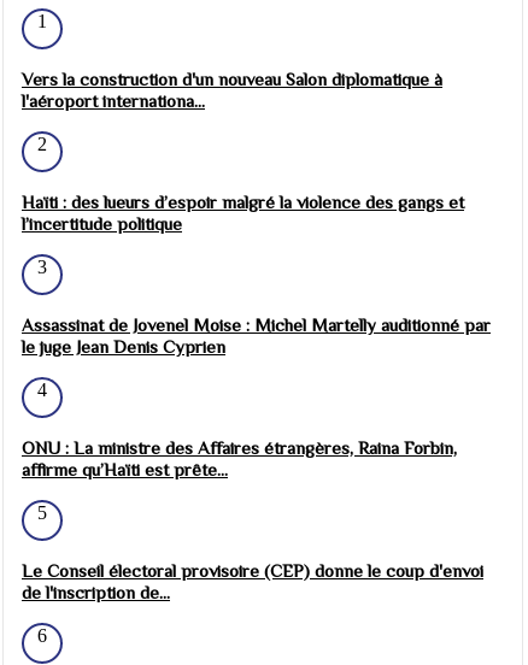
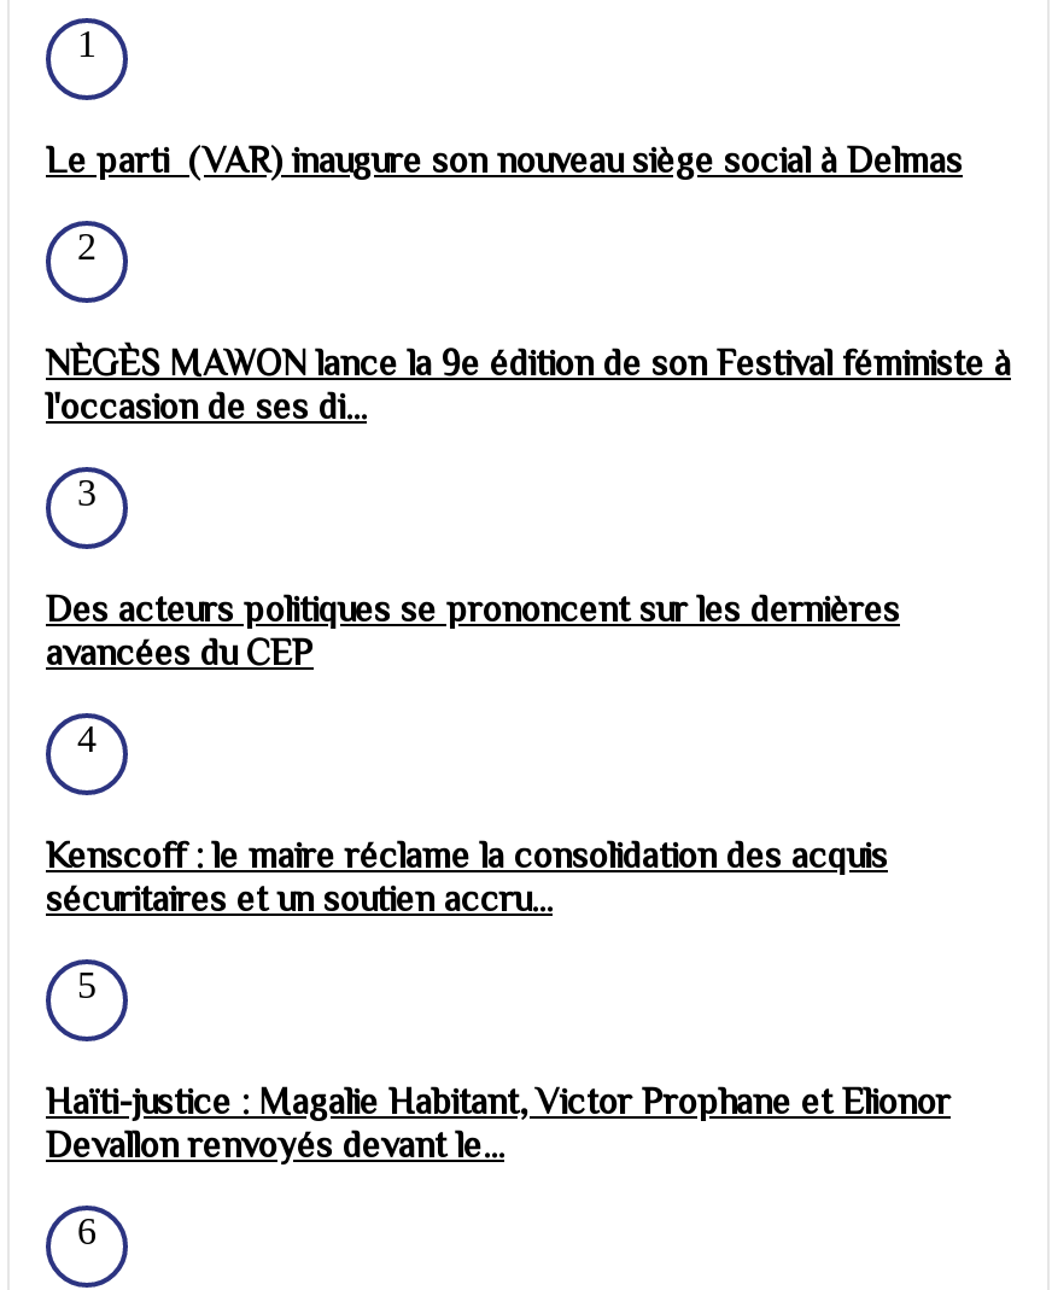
- Vers la construction d'un nouveau Salon diplomatique à
- l'aéroport internationa...
+ Le parti (VAR) inaugure son nouveau siège social à Delmas

- Haïti : des lueurs d’espoir malgré la violence des gangs et
- l’incertitude politique
+ NÈGÈS MAWON lance la 9e édition de son Festival féministe à
+ l'occasion de ses di...

- Assassinat de Jovenel Moise : Michel Martelly auditionné par
- le juge Jean Denis Cyprien
+ Des acteurs politiques se prononcent sur les dernières
+ avancées du CEP

- ONU : La ministre des Affaires étrangères, Raina Forbin,
- affirme qu’Haïti est prête...
+ Kenscoff : le maire réclame la consolidation des acquis
+ sécuritaires et un soutien accru...

- Le Conseil électoral provisoire (CEP) donne le coup d'envoi
- de l'inscription de...
+ Haïti-justice : Magalie Habitant, Victor Prophane et Elionor
+ Devallon renvoyés devant le...
